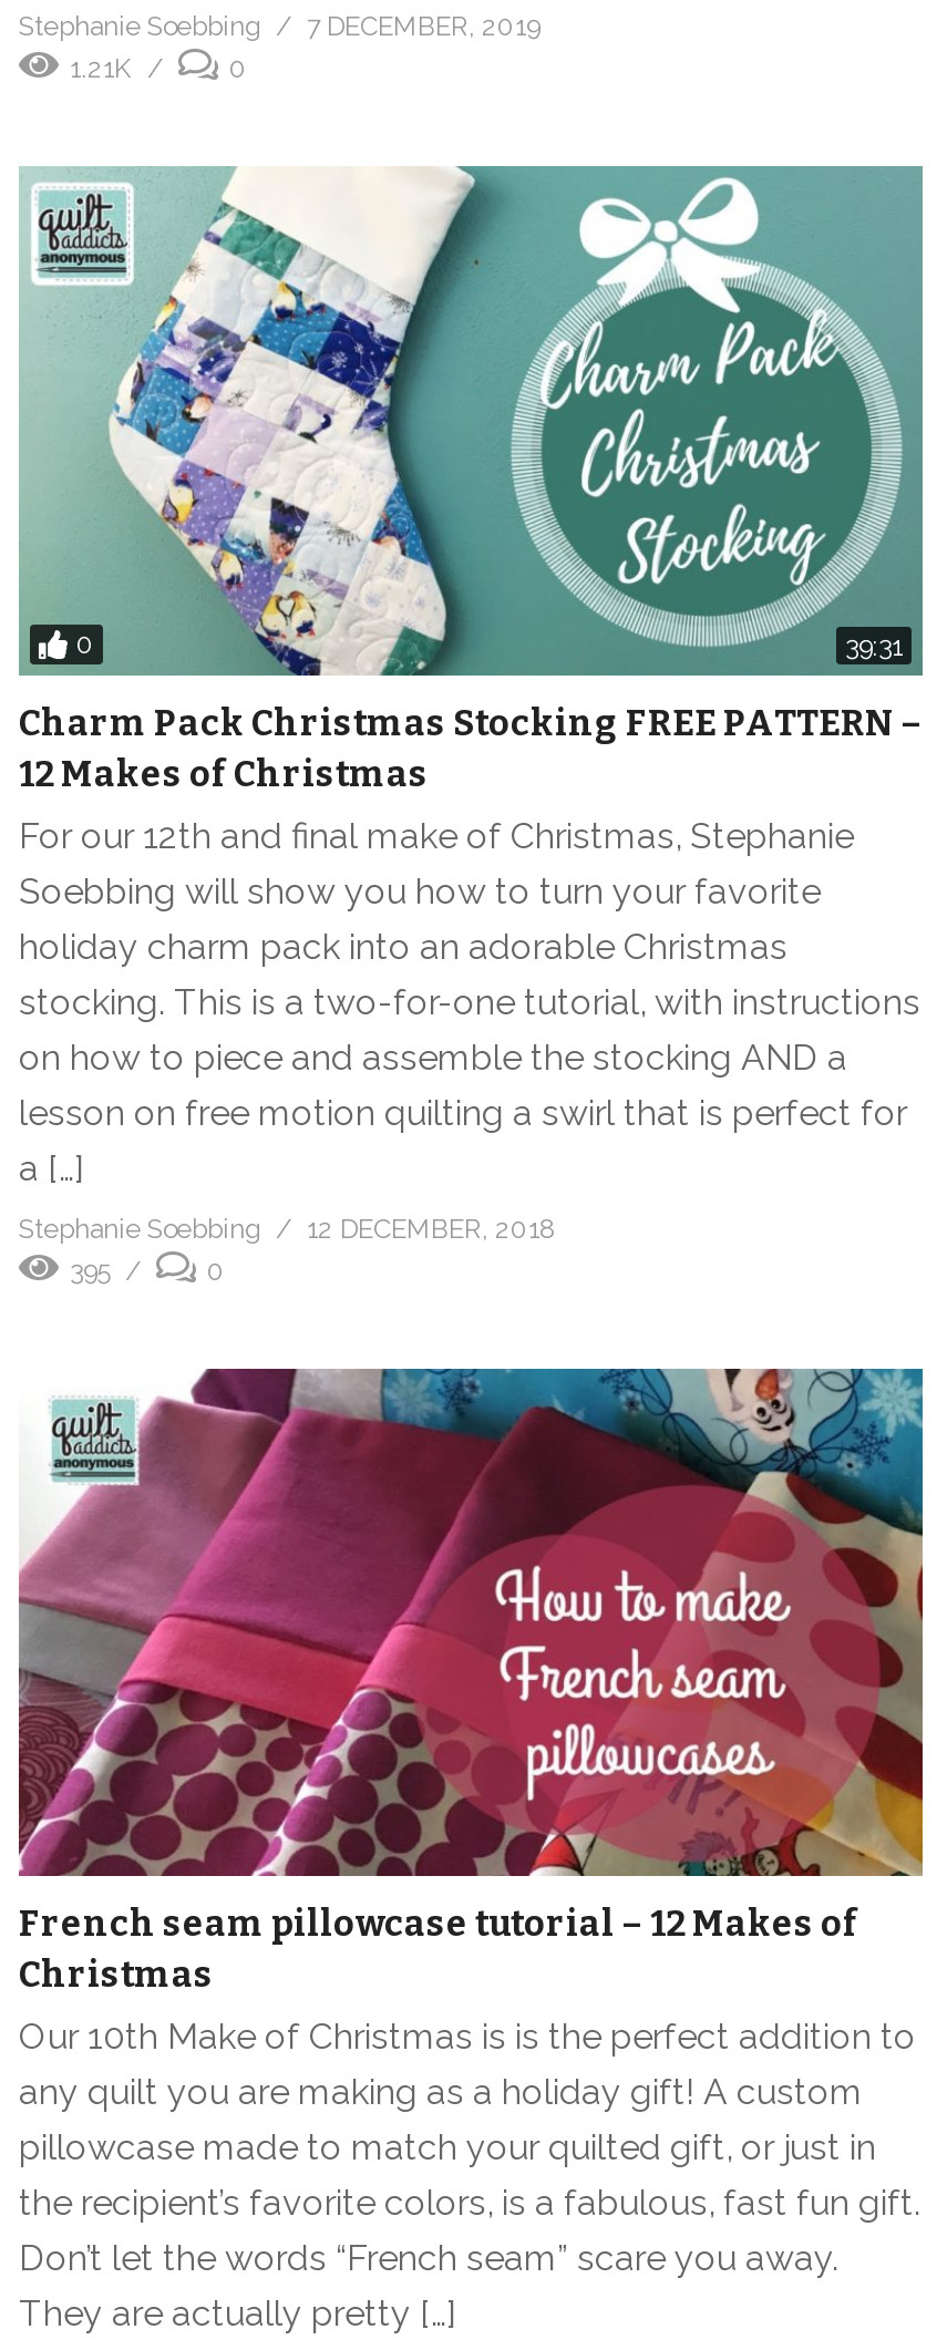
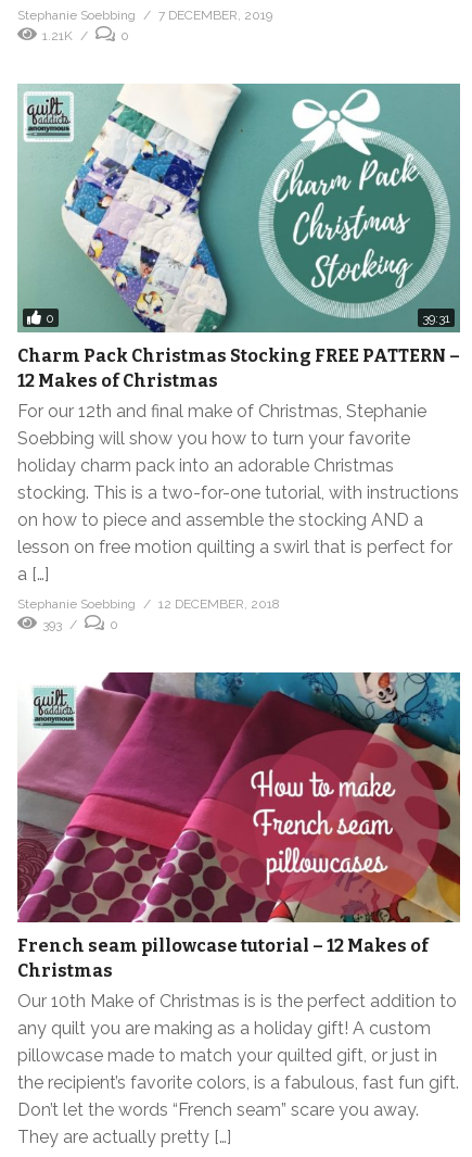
- 395
+ 393
